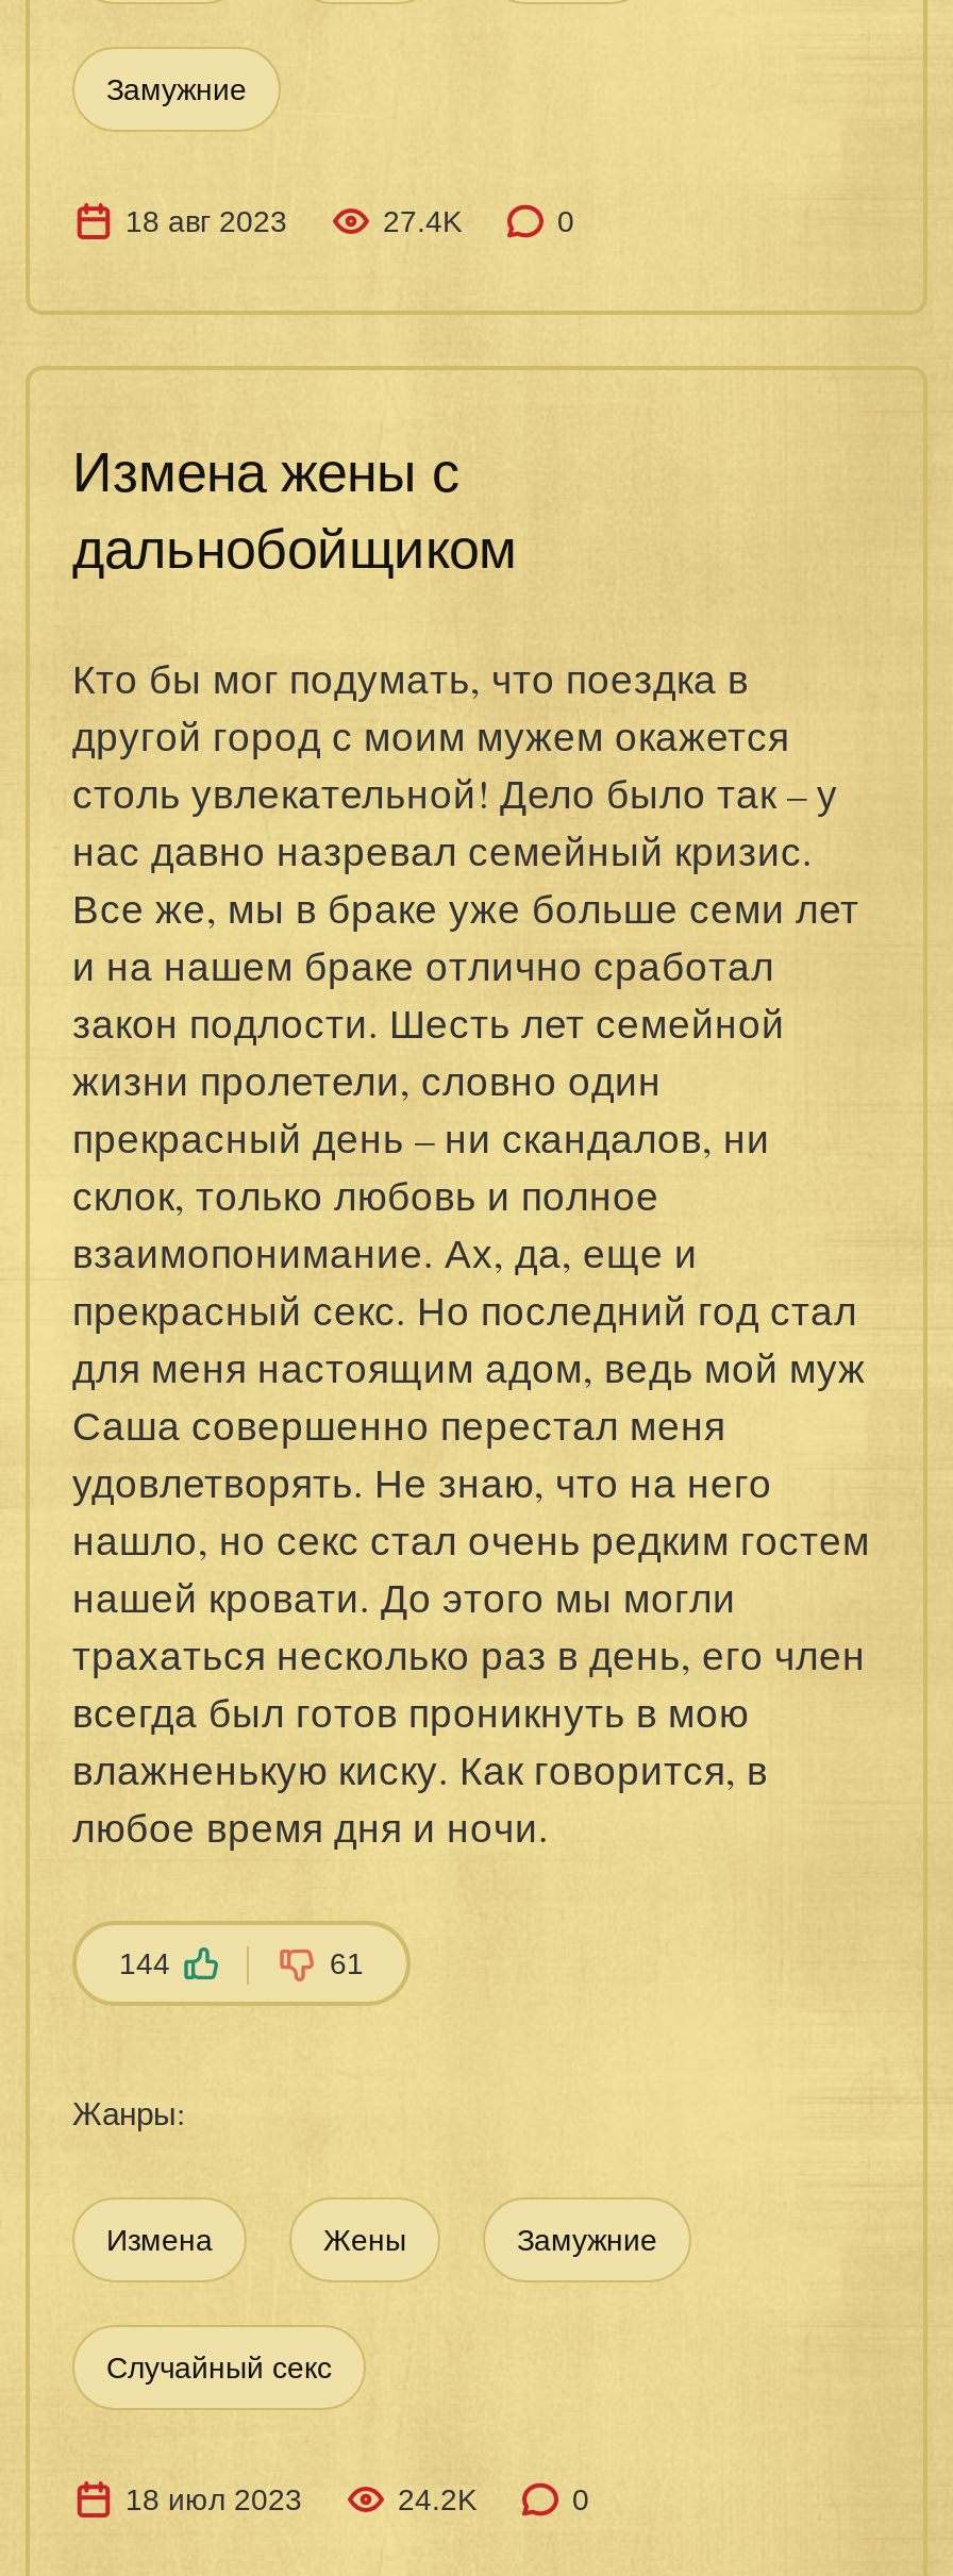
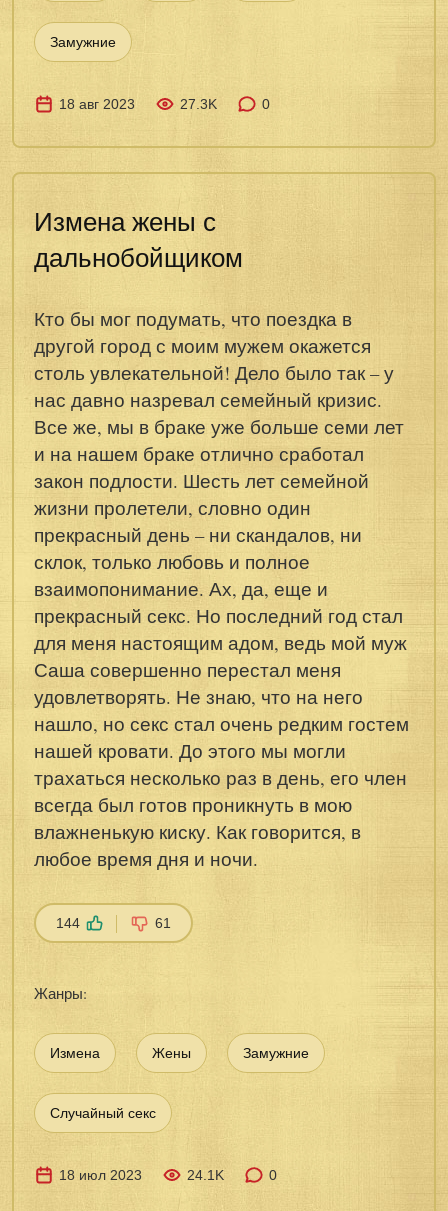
- 27.4K
+ 27.3K

- 24.2K
+ 24.1K
